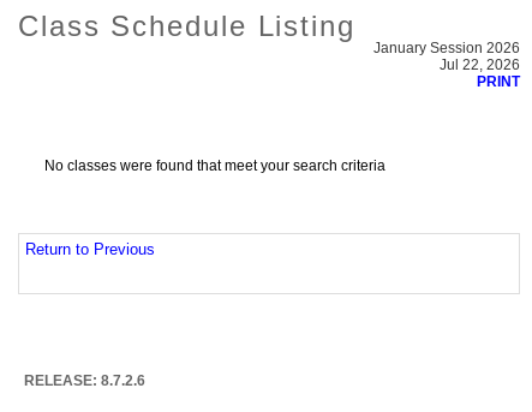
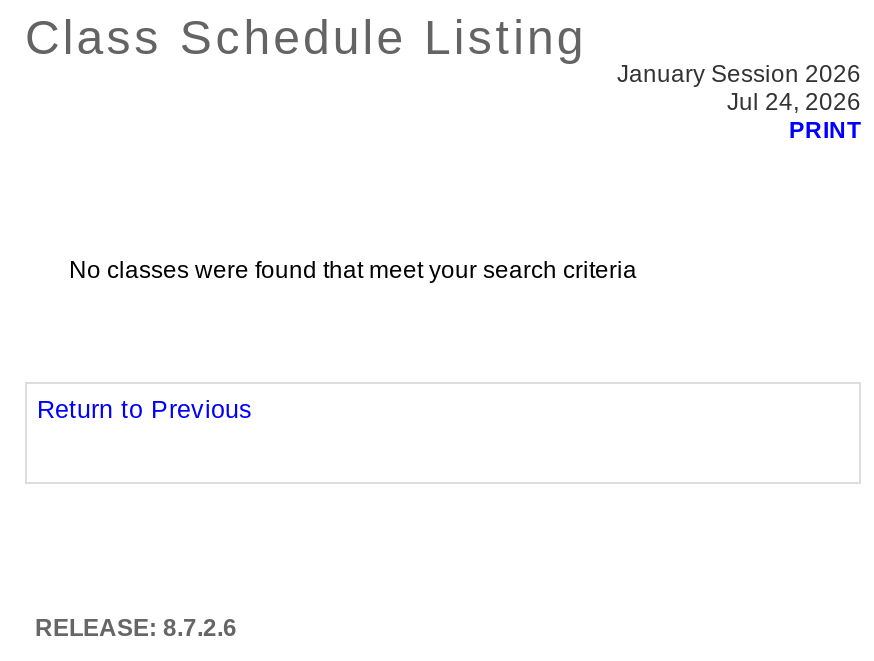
- Jul 22, 2026
+ Jul 24, 2026
